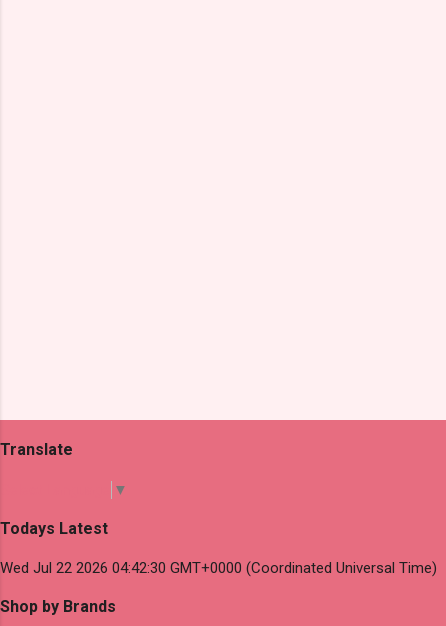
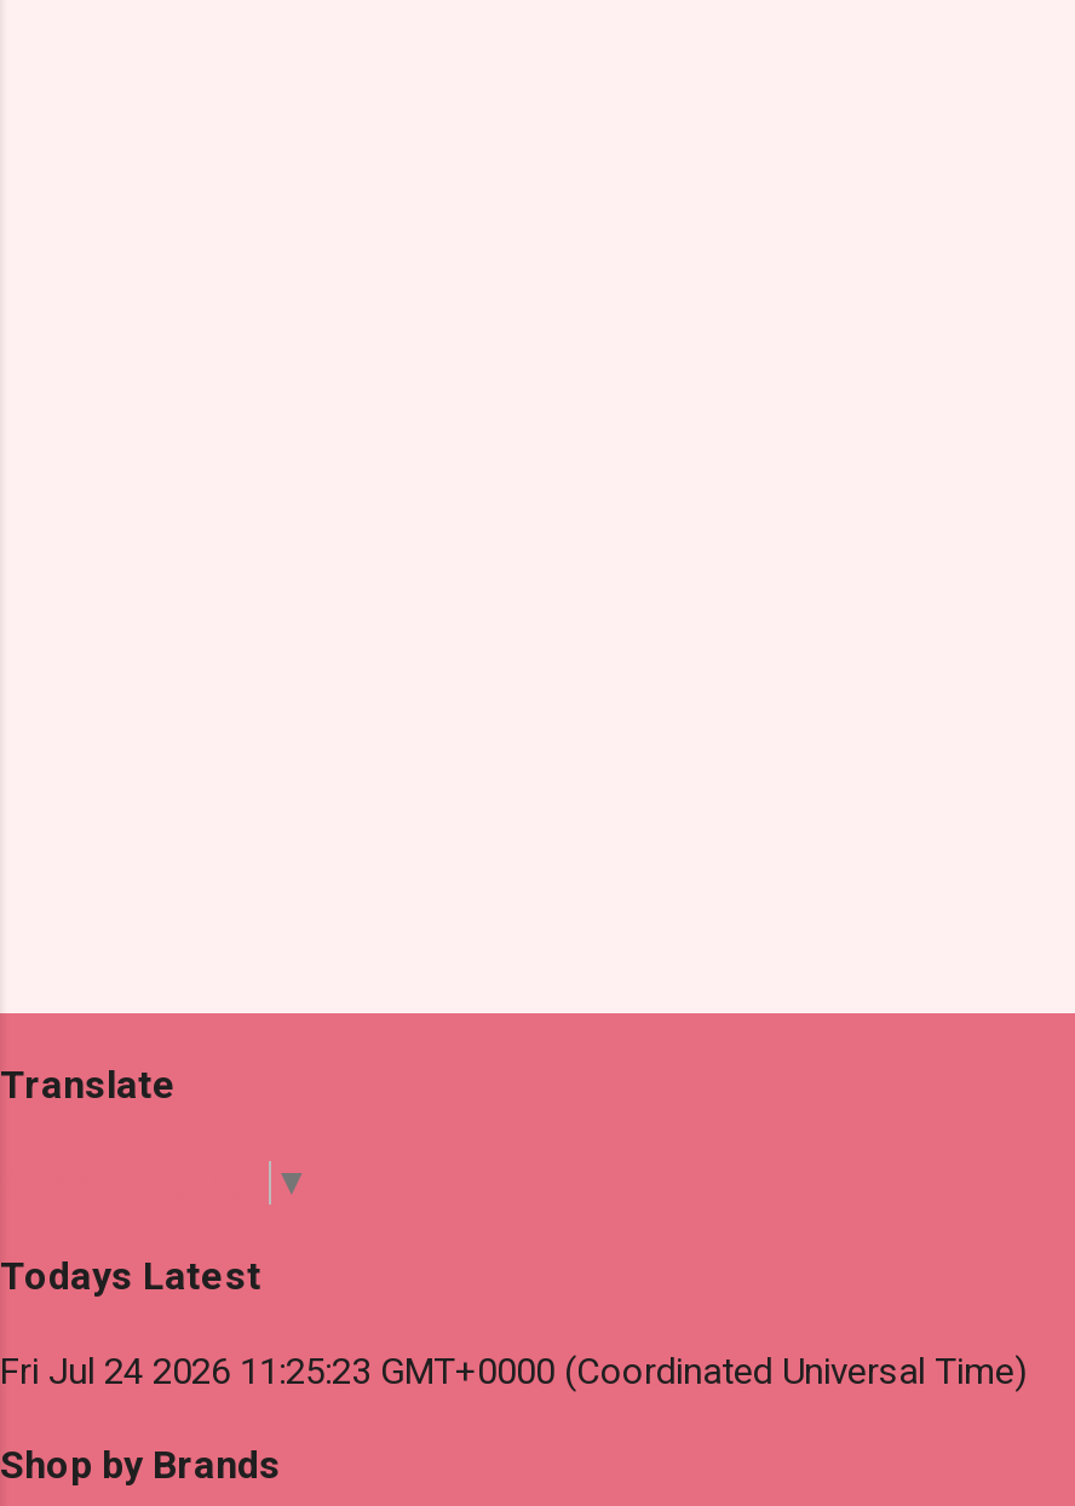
- Wed Jul 22 2026 04:42:30 GMT+0000 (Coordinated Universal Time)
+ Fri Jul 24 2026 11:25:23 GMT+0000 (Coordinated Universal Time)
